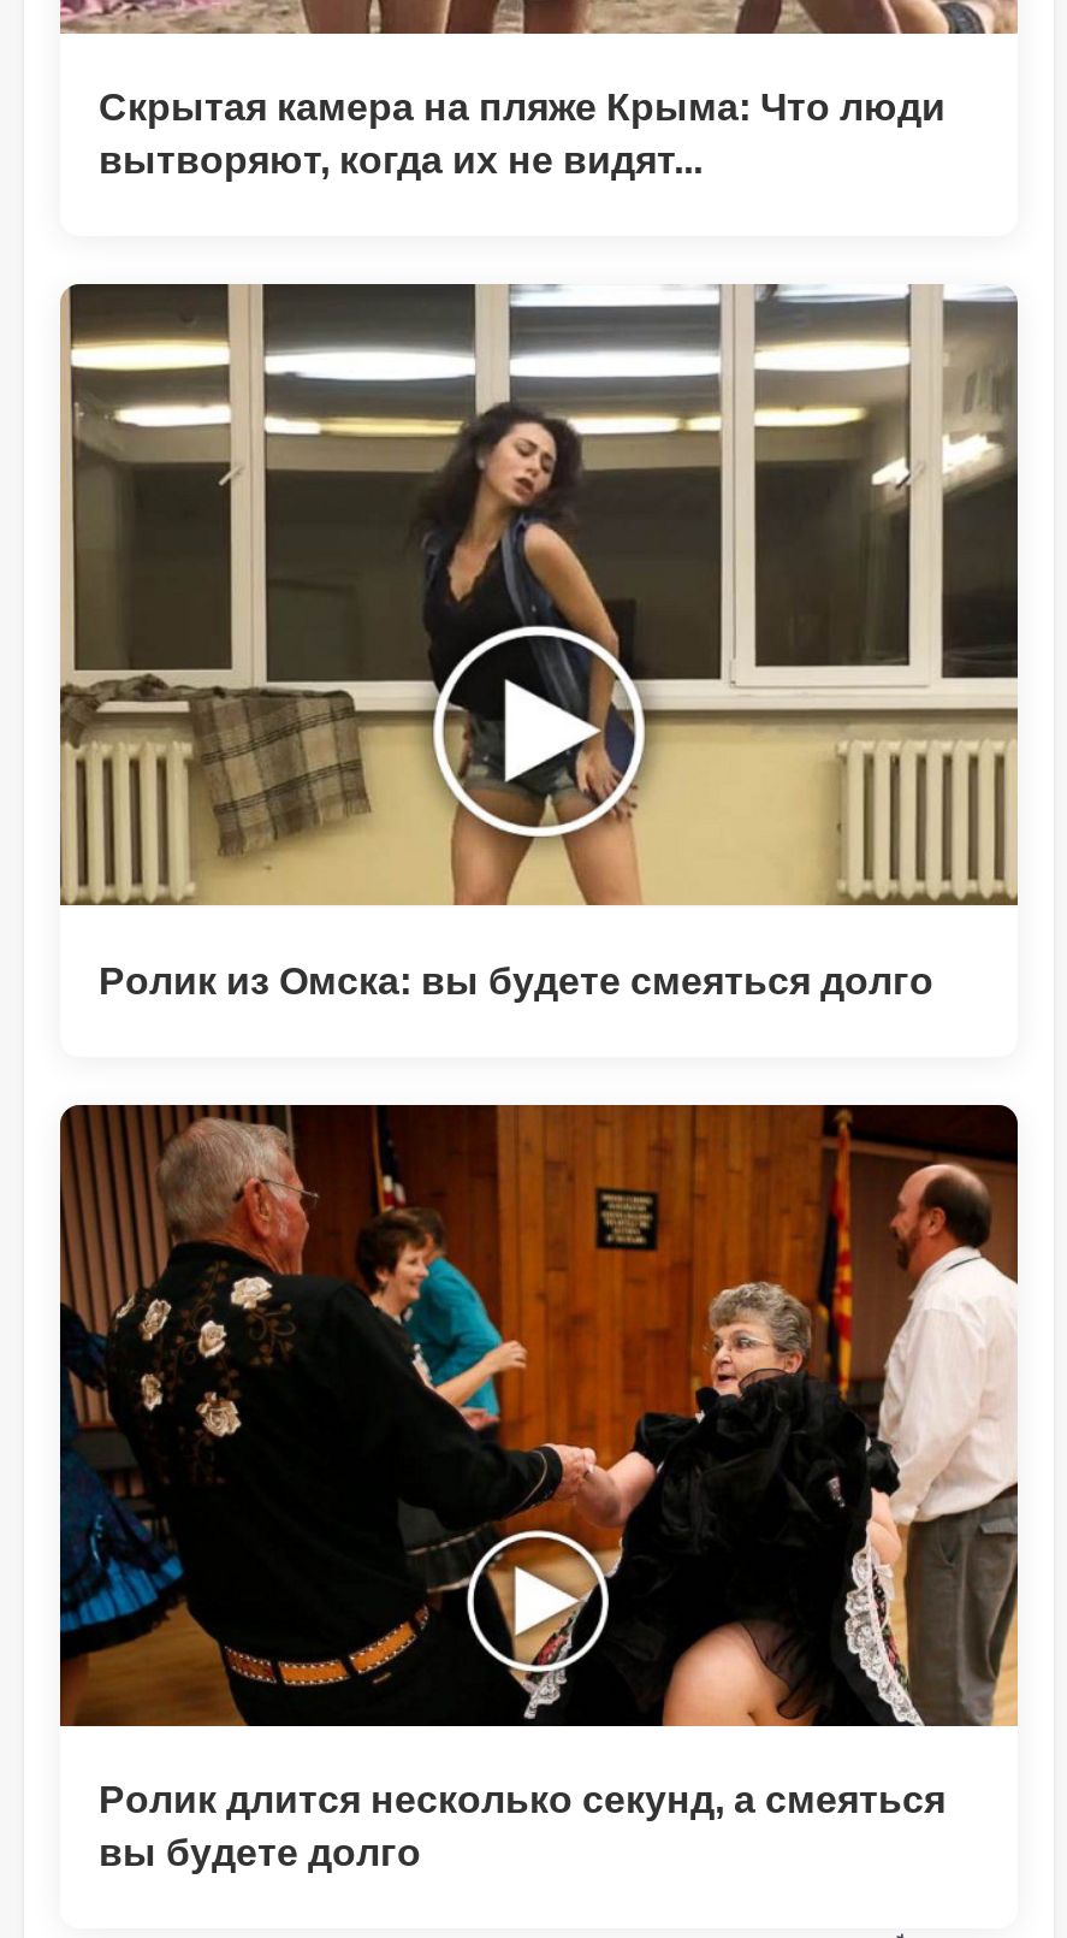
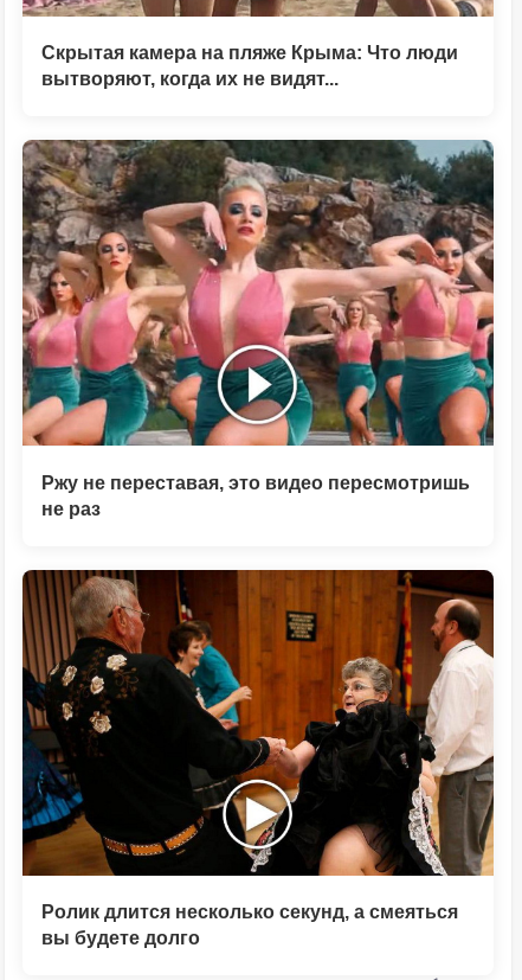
- [image]
- Ролик из Омска: вы будете смеяться долго
+ [image]
+ Ржу не переставая, это видео пересмотришь
+ не раз
